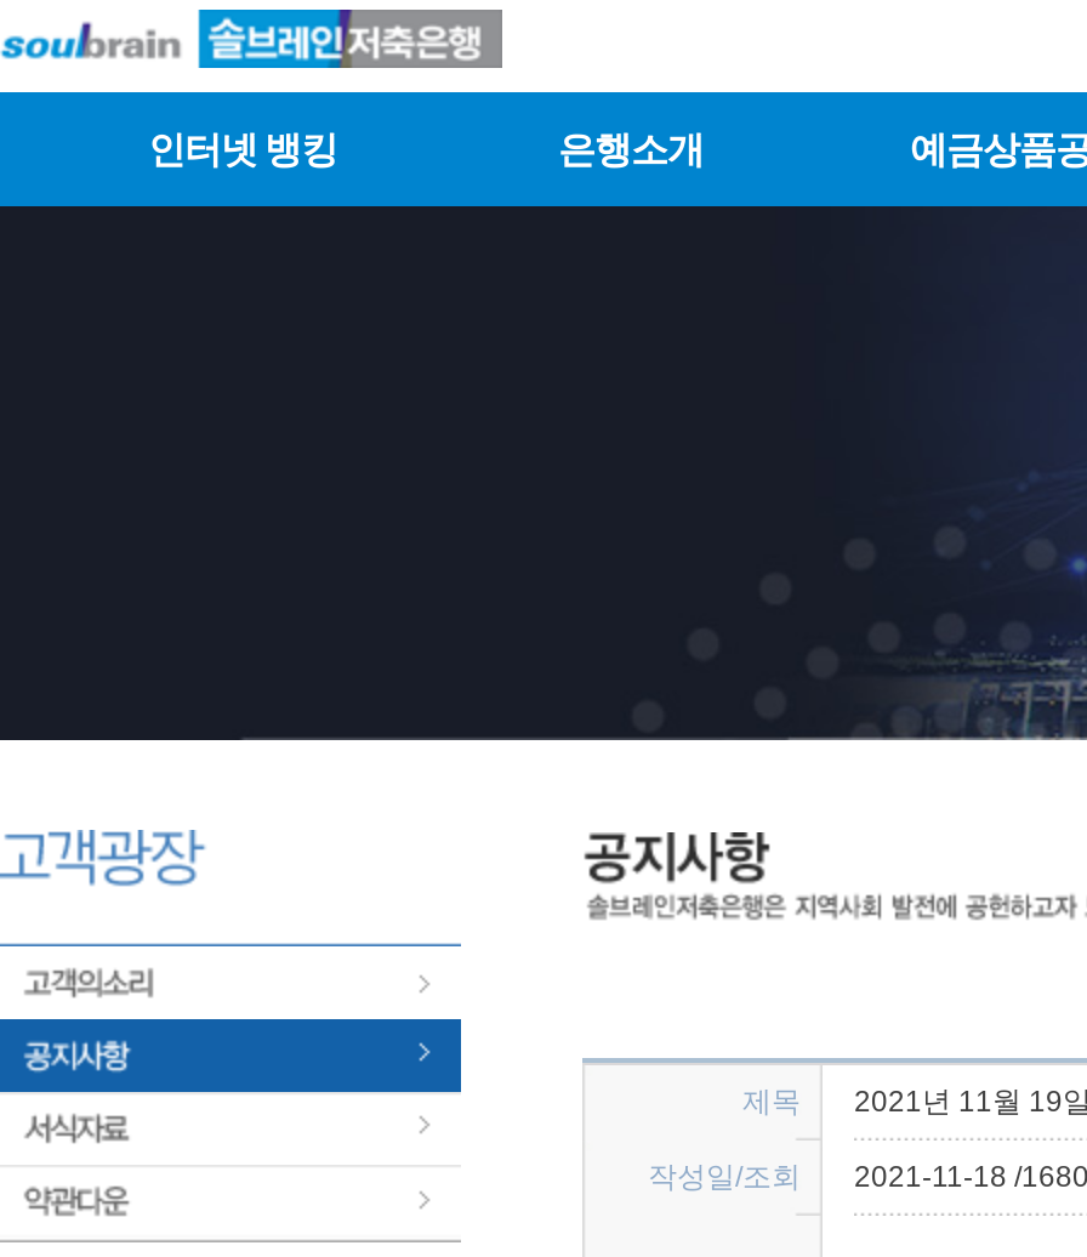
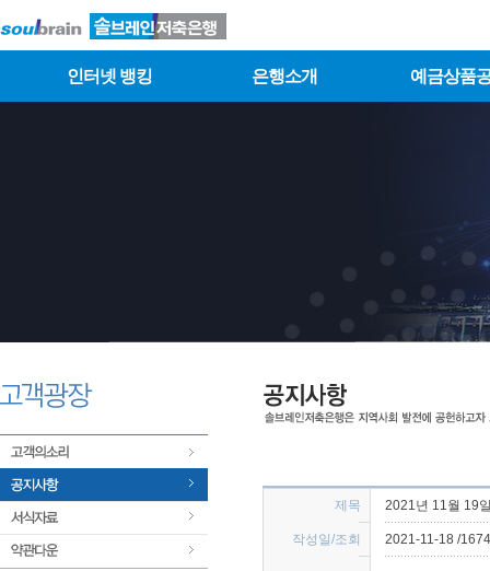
- 작성일/조회 2021-11-18 /1680
+ 작성일/조회 2021-11-18 /1674
